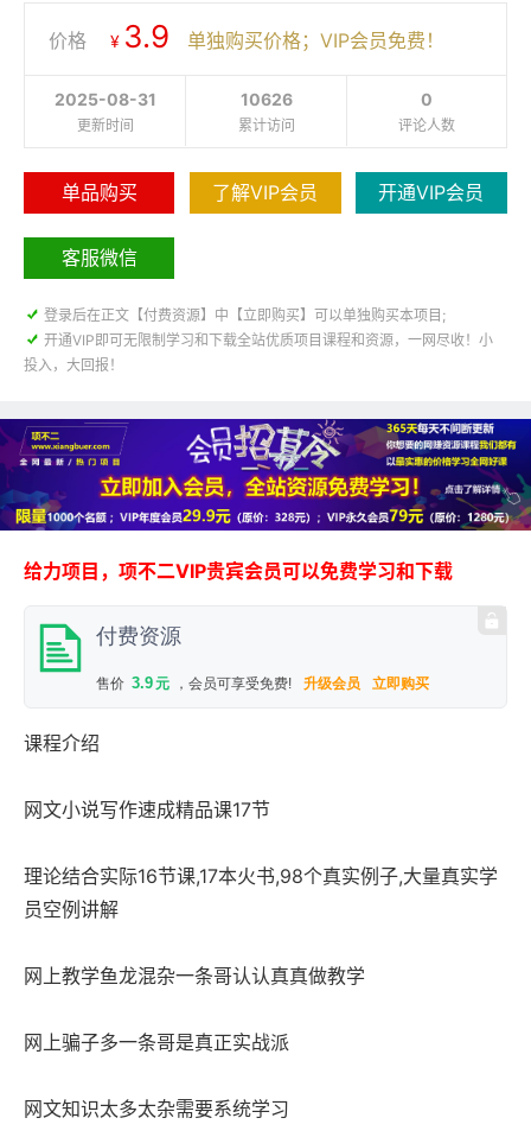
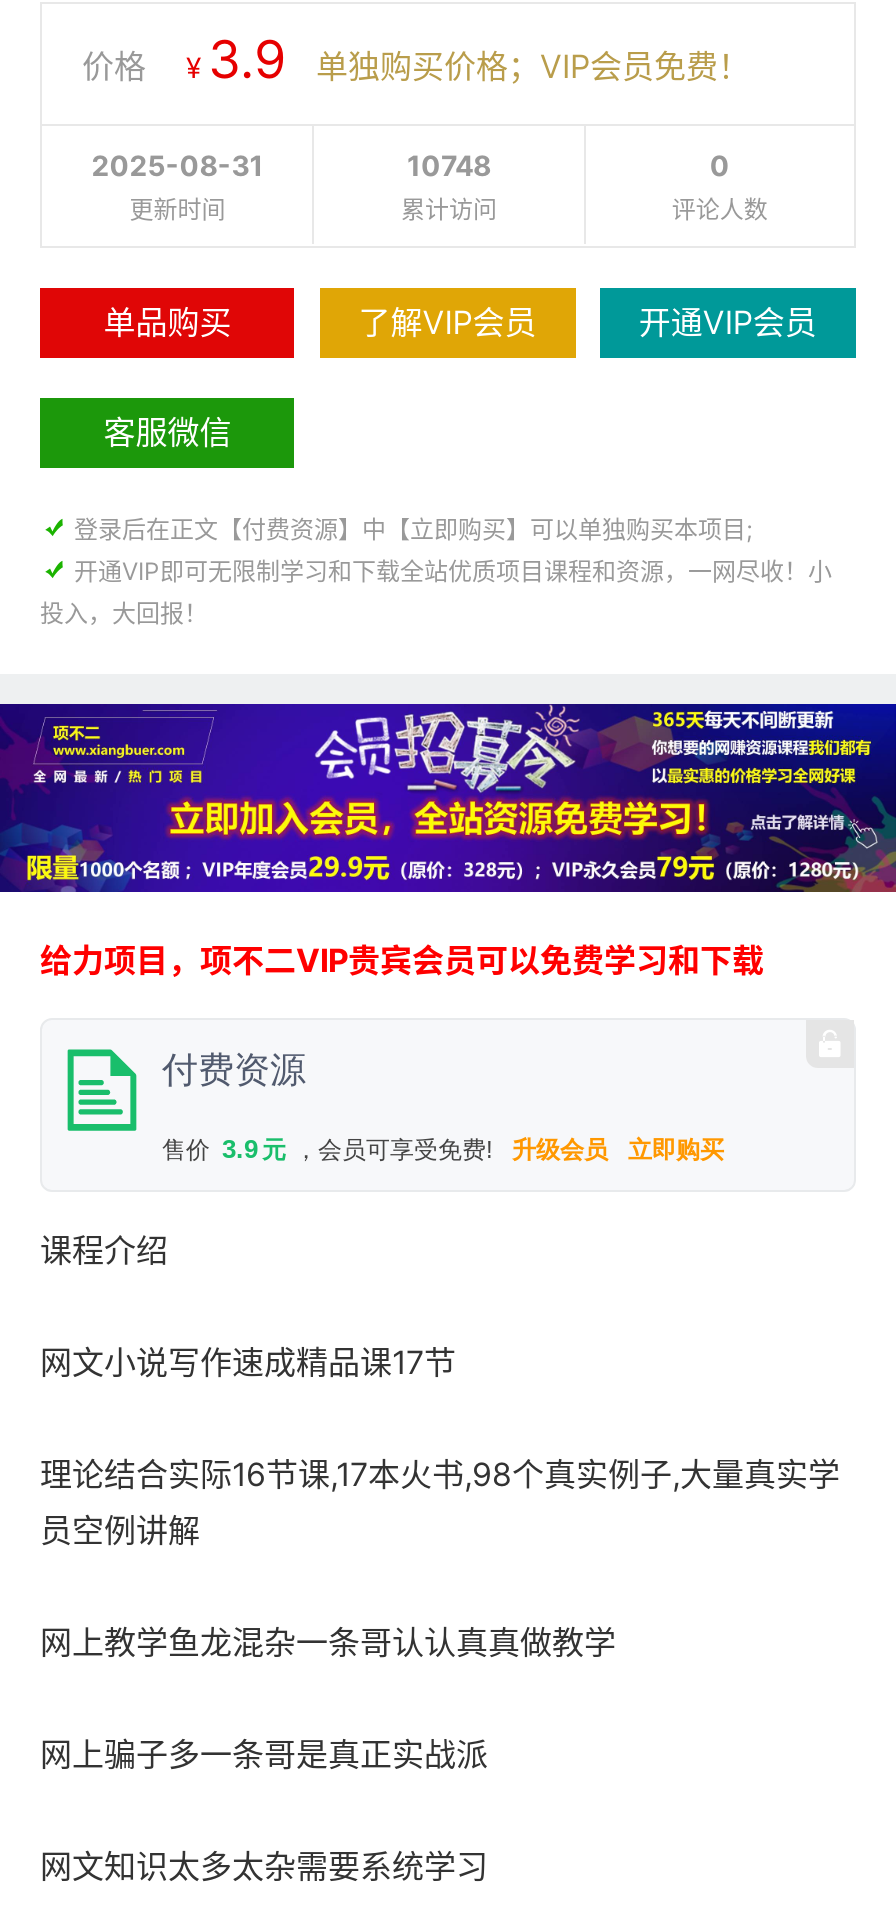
- 10626
+ 10748
